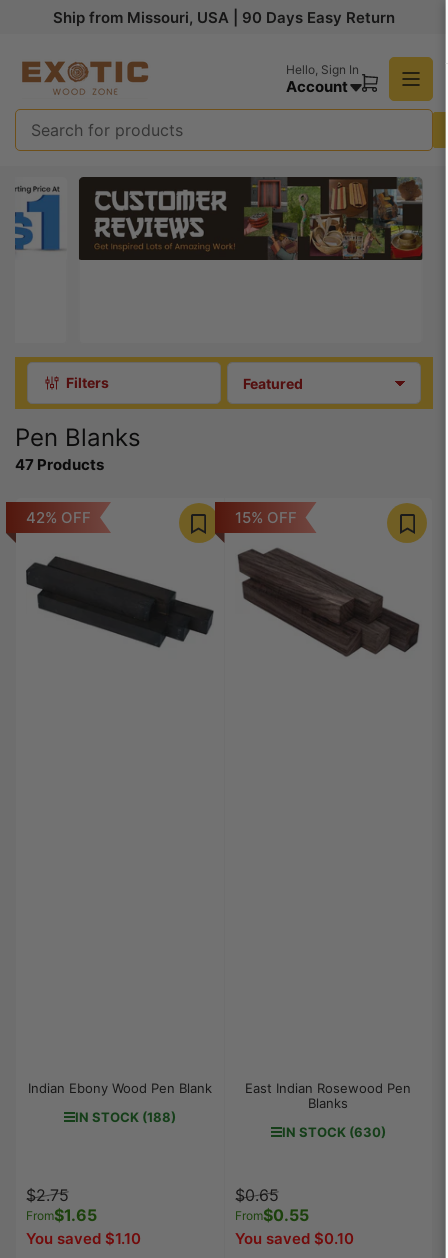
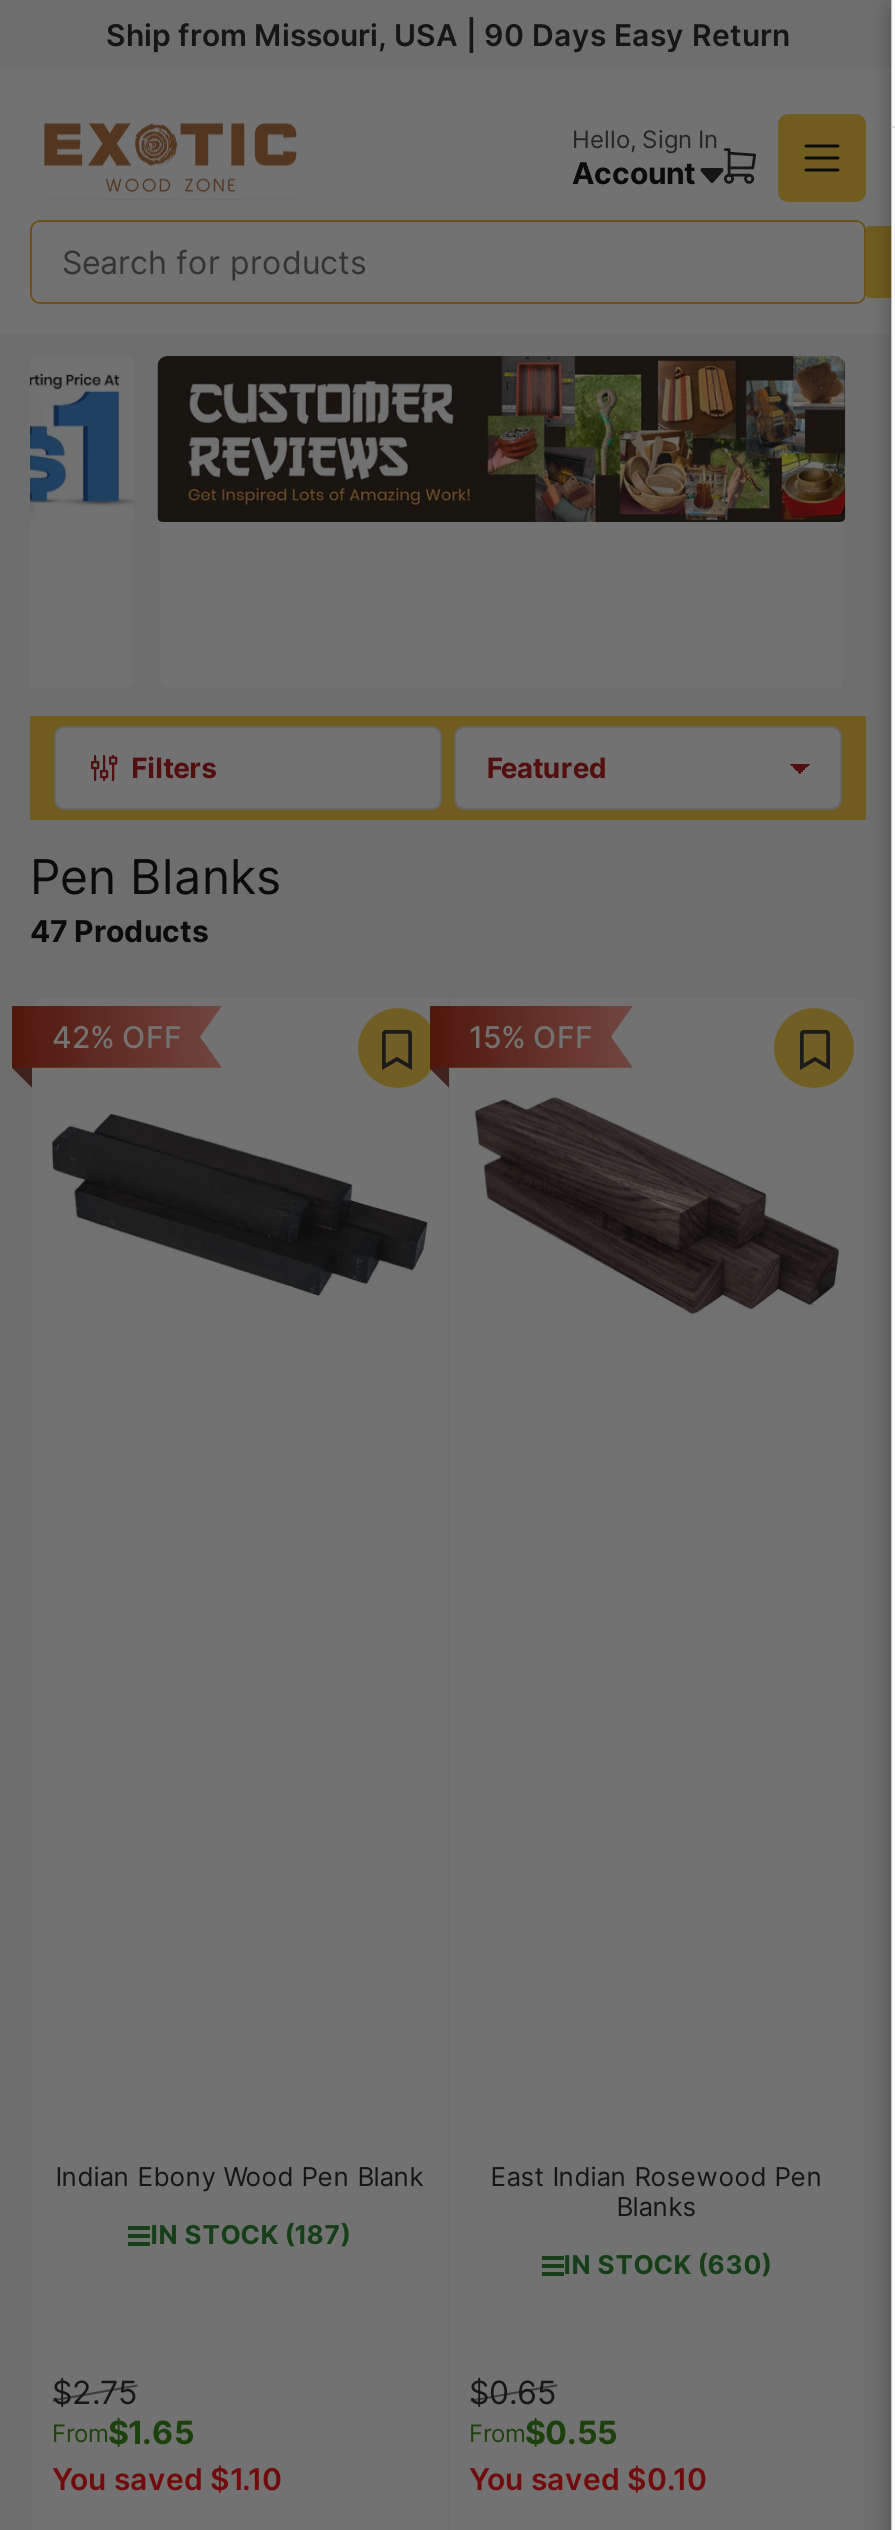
- IN STOCK (188)
+ IN STOCK (187)
